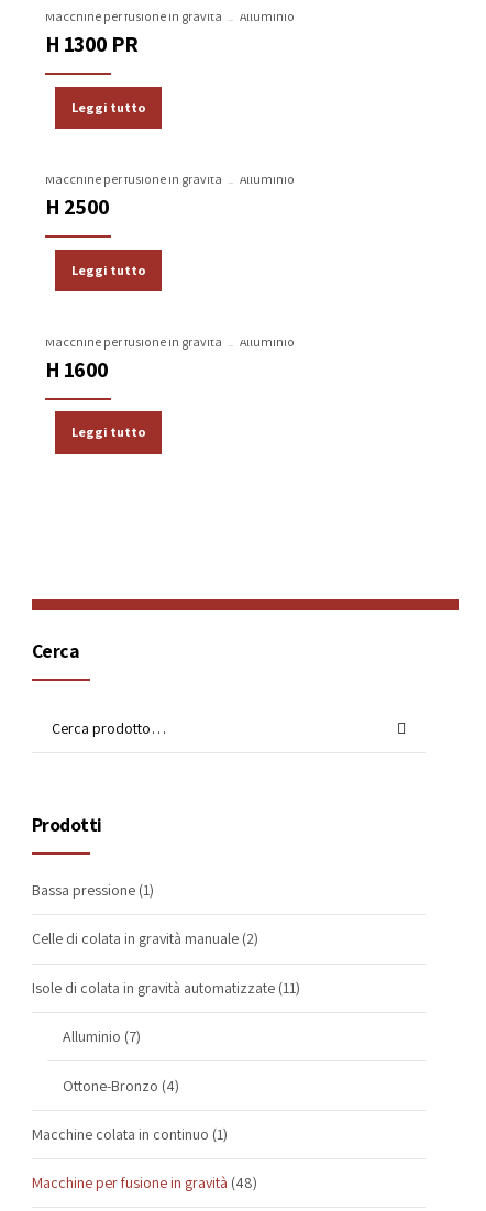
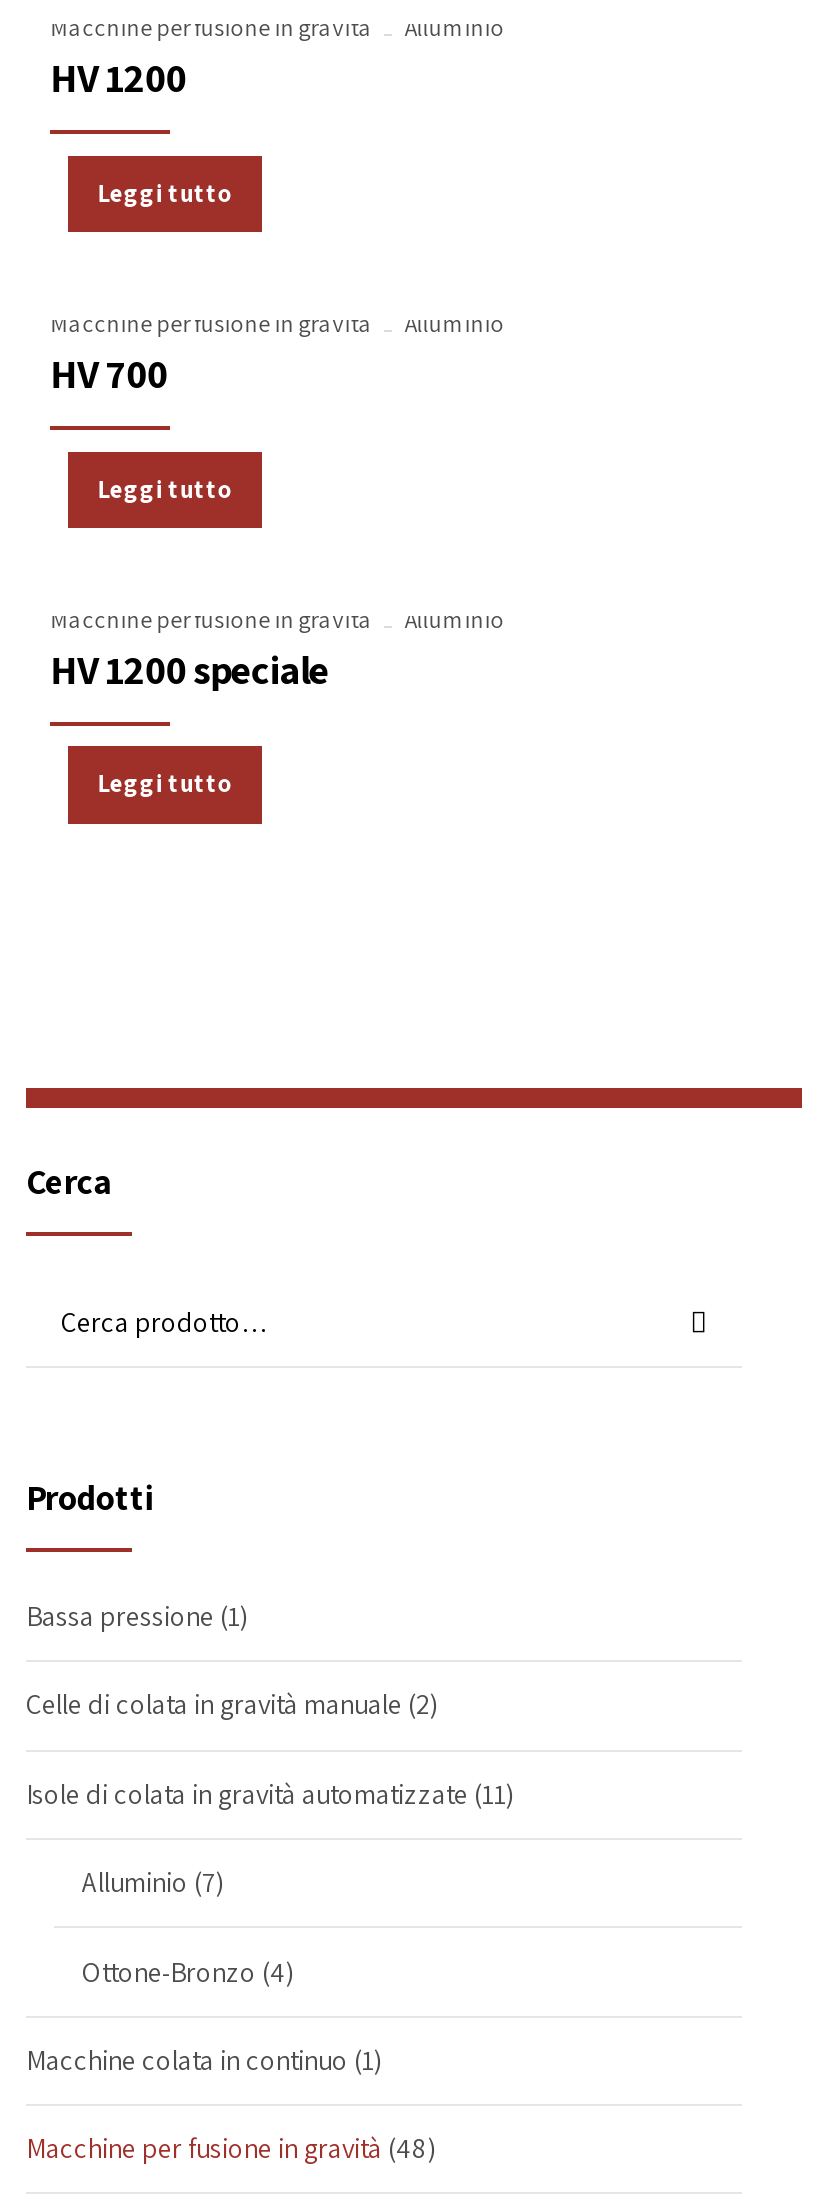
- H 1300 PR
+ HV 1200

- H 2500
+ HV 700

- H 1600
+ HV 1200 speciale
